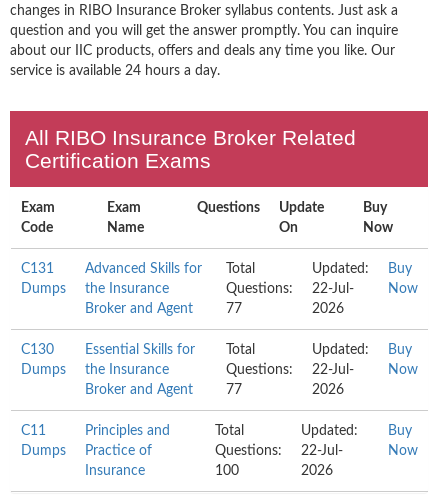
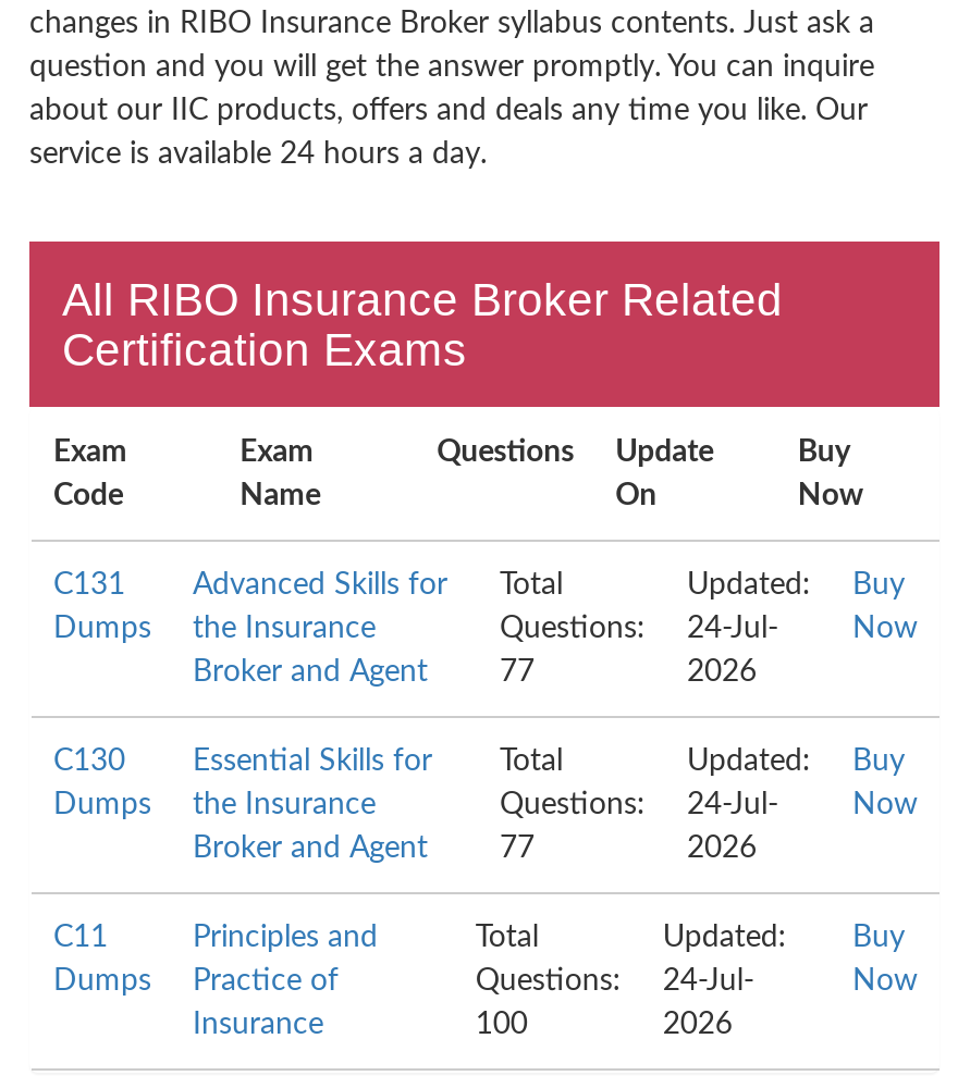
- Questions: 22-Jul-
+ Questions: 24-Jul-

- Questions: 22-Jul-
+ Questions: 24-Jul-

- Questions: 22-Jul-
+ Questions: 24-Jul-
